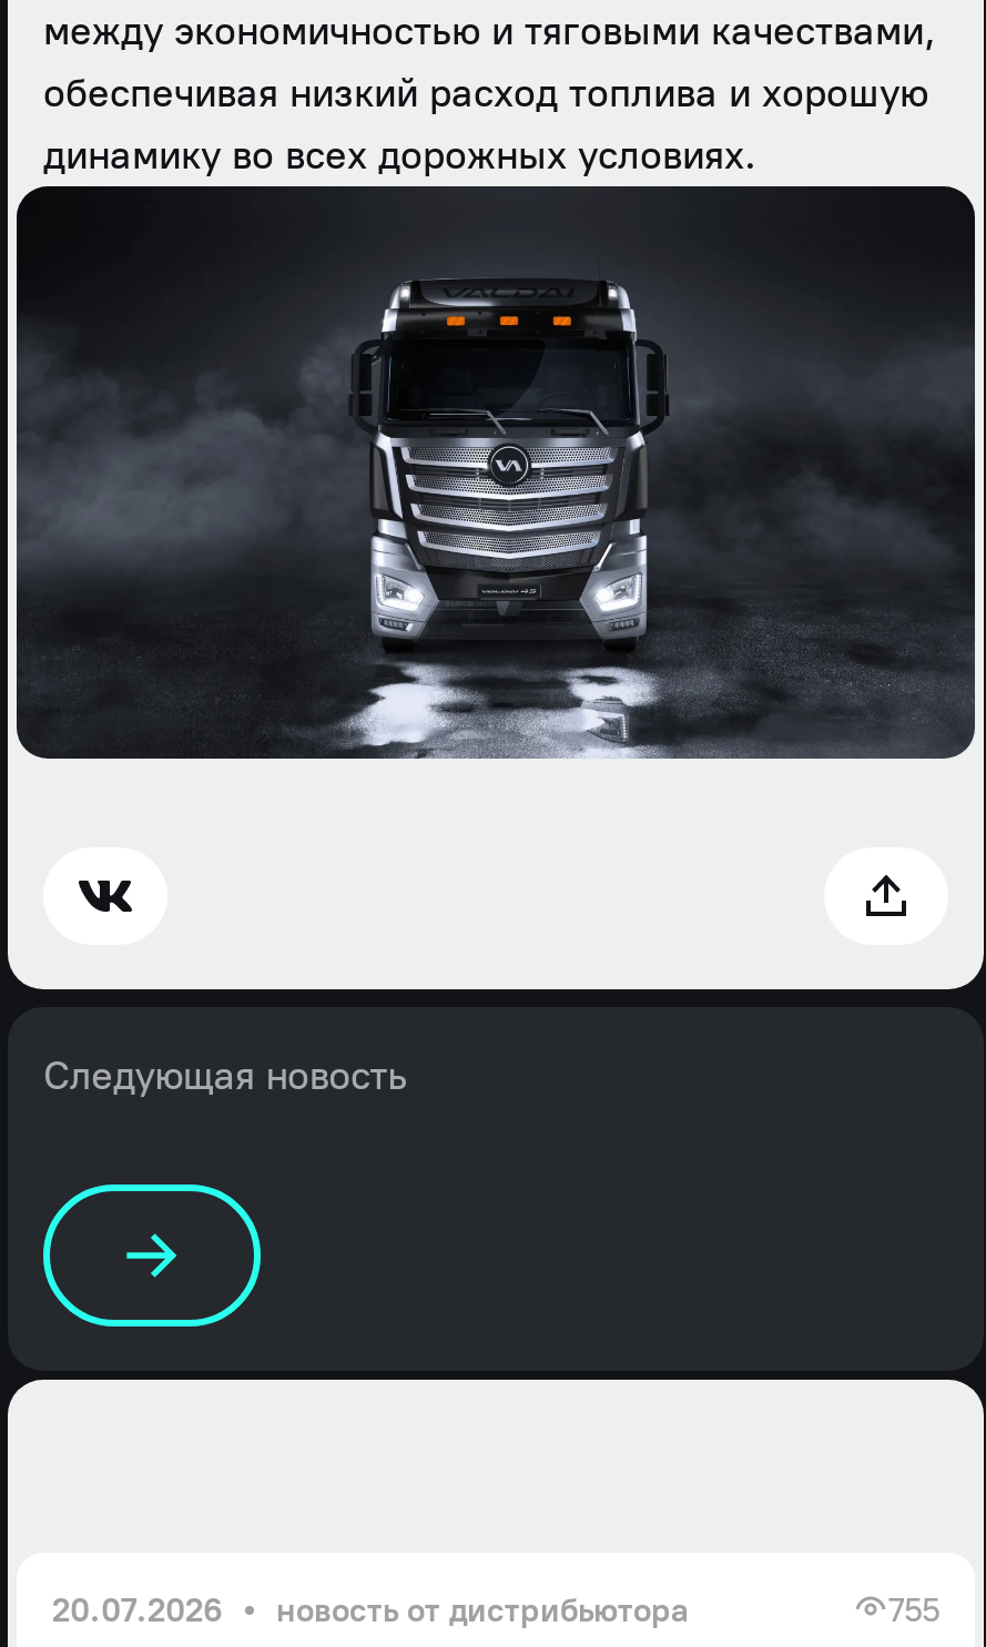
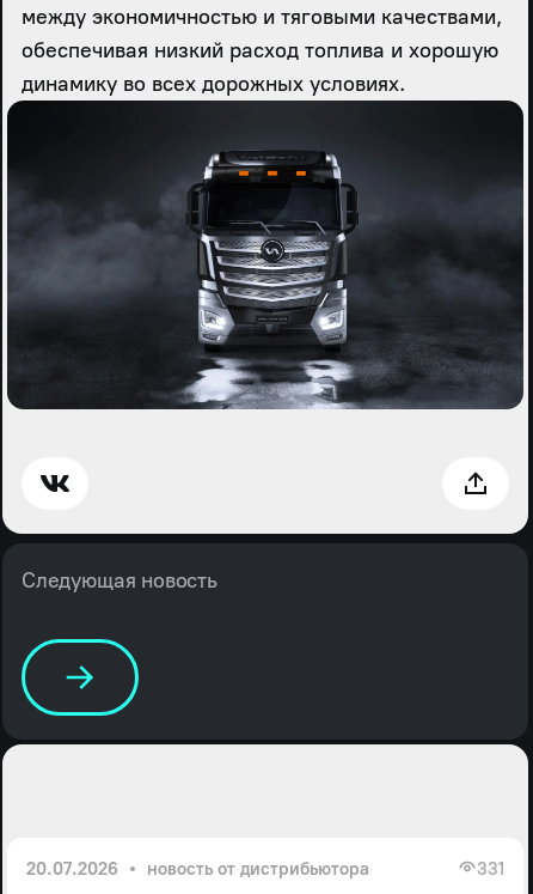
- 755
+ 331
